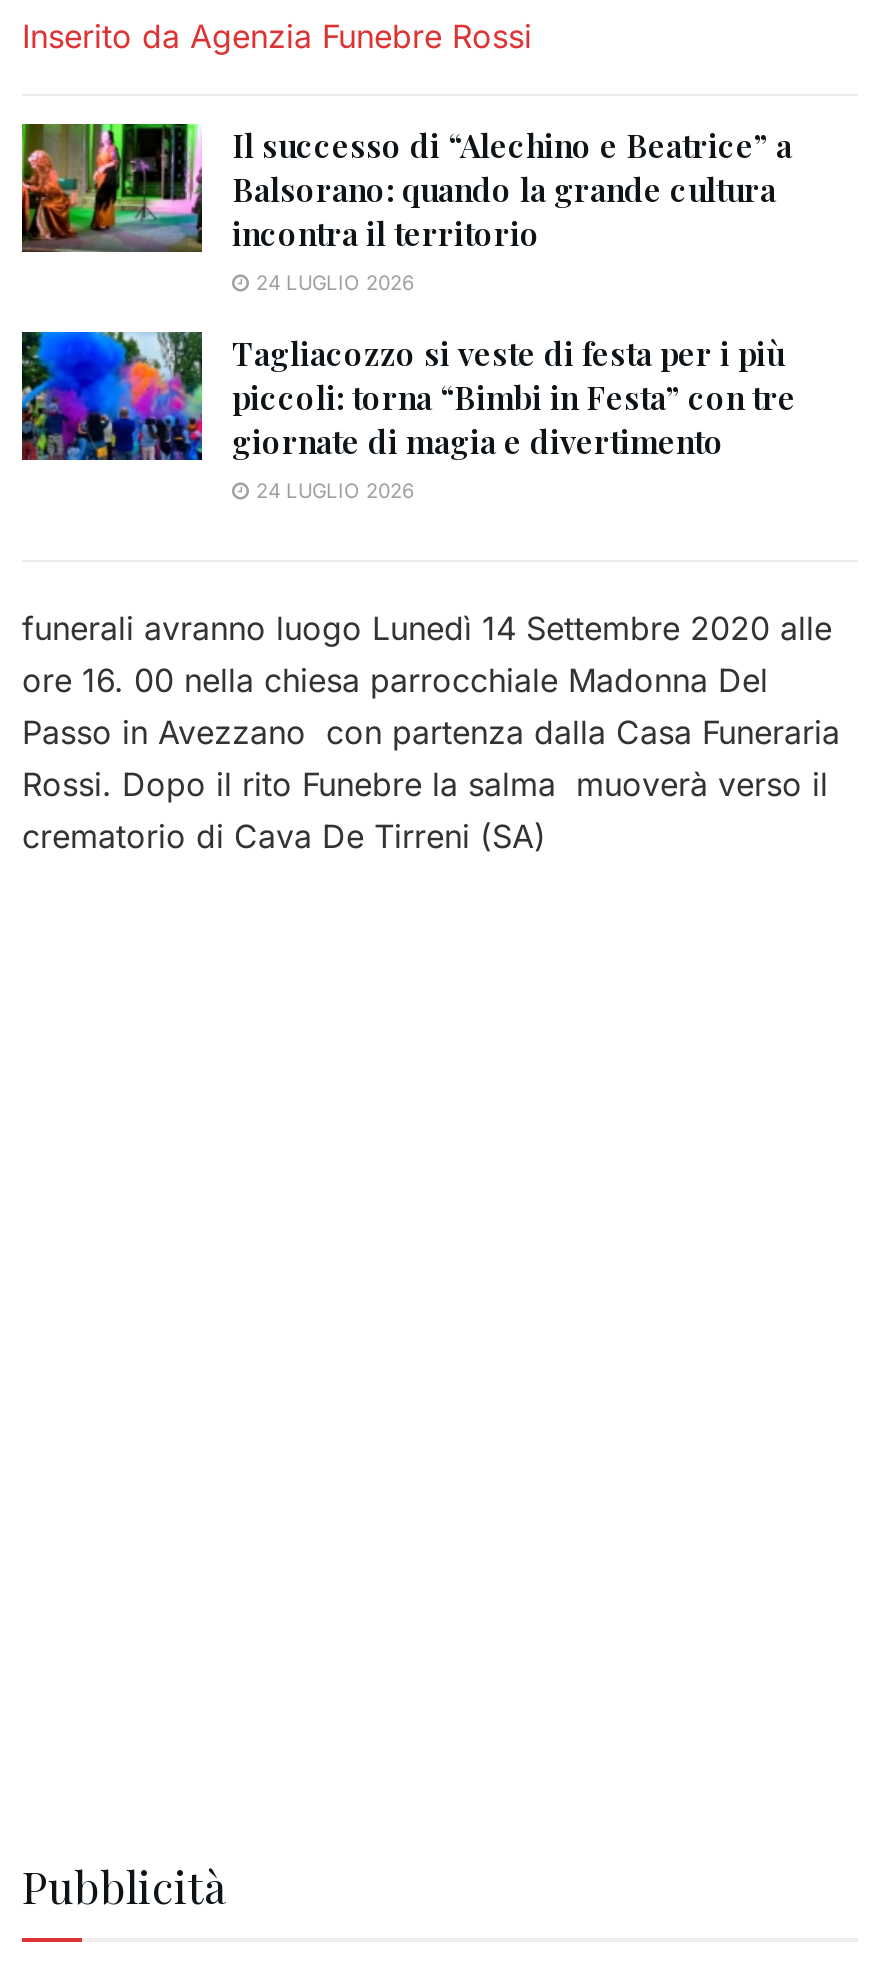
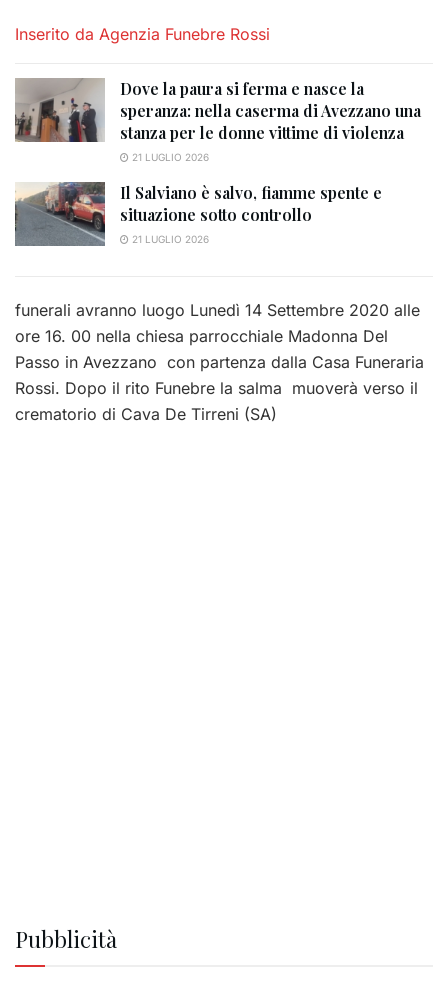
- [image]
- Il successo di “Alechino e Beatrice” a
- Balsorano: quando la grande cultura
- incontra il territorio
- 24 LUGLIO 2026
+ [image]
+ Dove la paura si ferma e nasce la
+ speranza: nella caserma di Avezzano una
+ stanza per le donne vittime di violenza
+ 21 LUGLIO 2026

- [image]
- Tagliacozzo si veste di festa per i più
- piccoli: torna “Bimbi in Festa” con tre
- giornate di magia e divertimento
- 24 LUGLIO 2026
+ [image]
+ Il Salviano è salvo, fiamme spente e
+ situazione sotto controllo
+ 21 LUGLIO 2026
